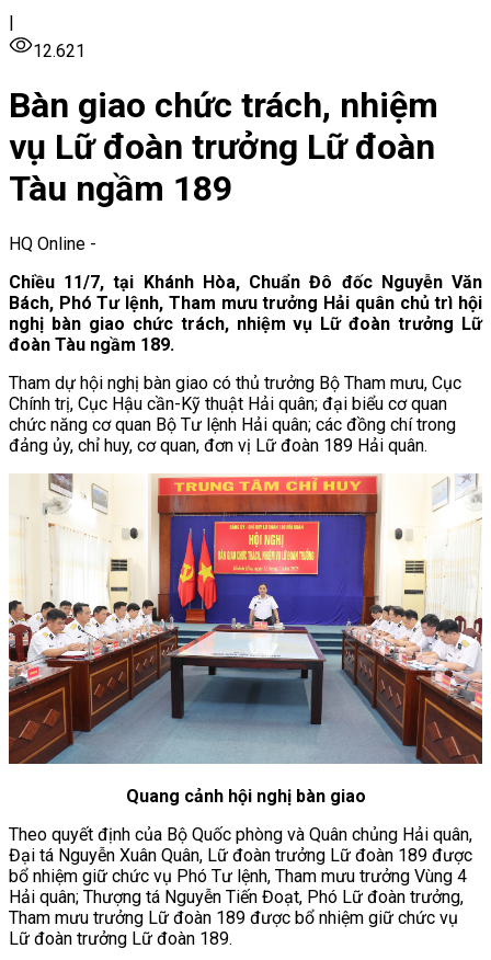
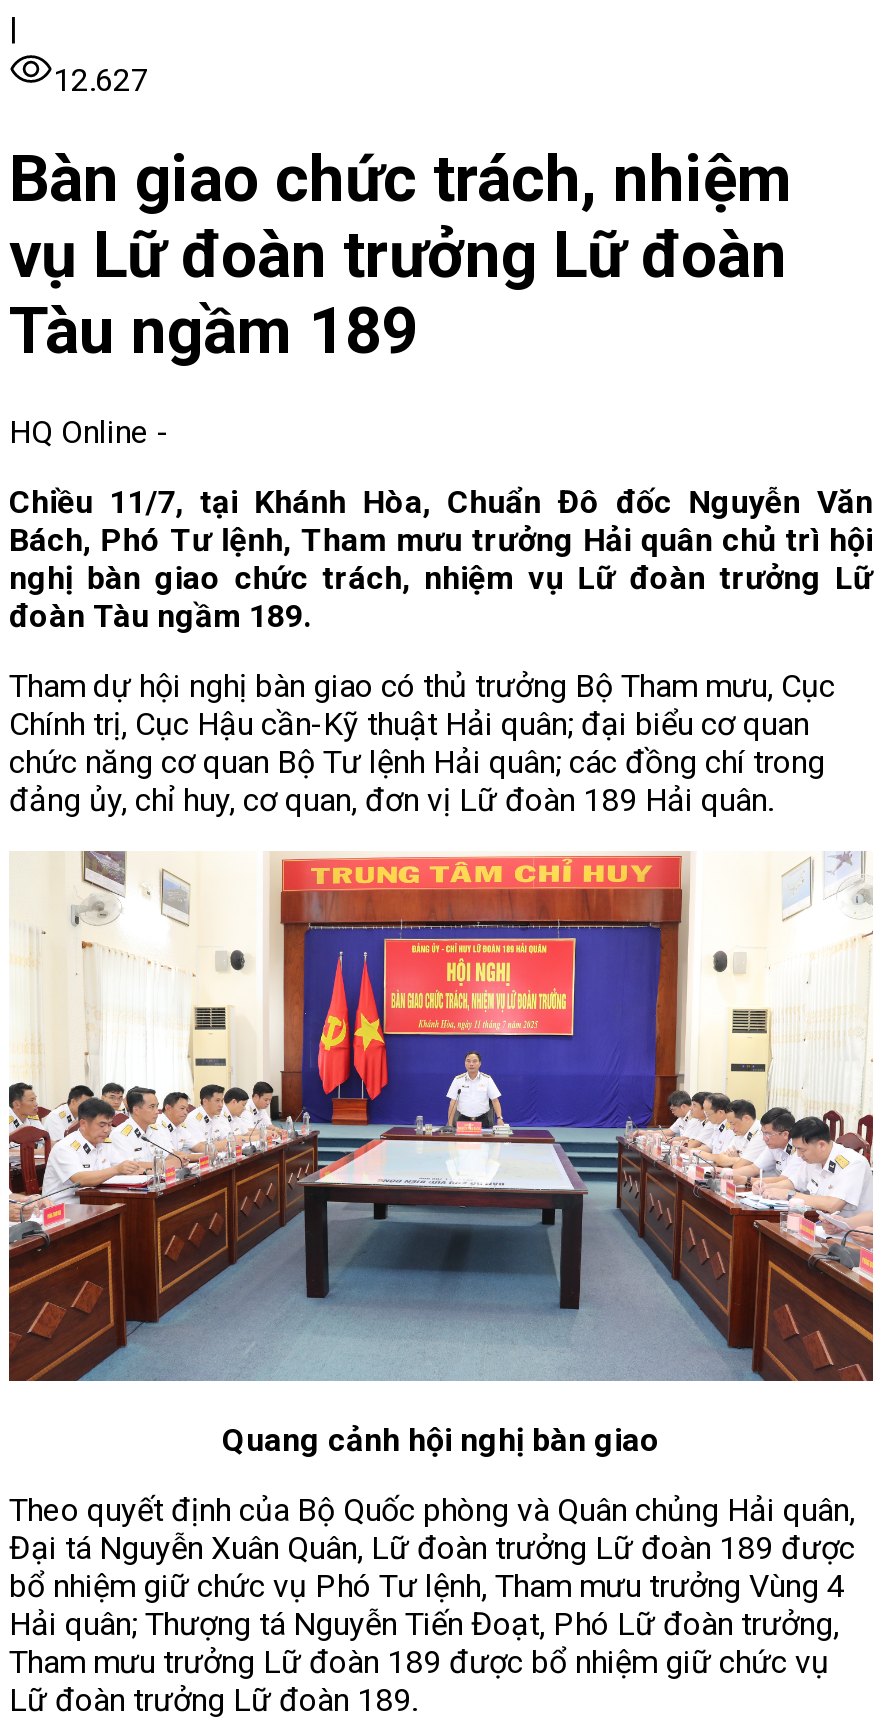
- 12.621
+ 12.627
